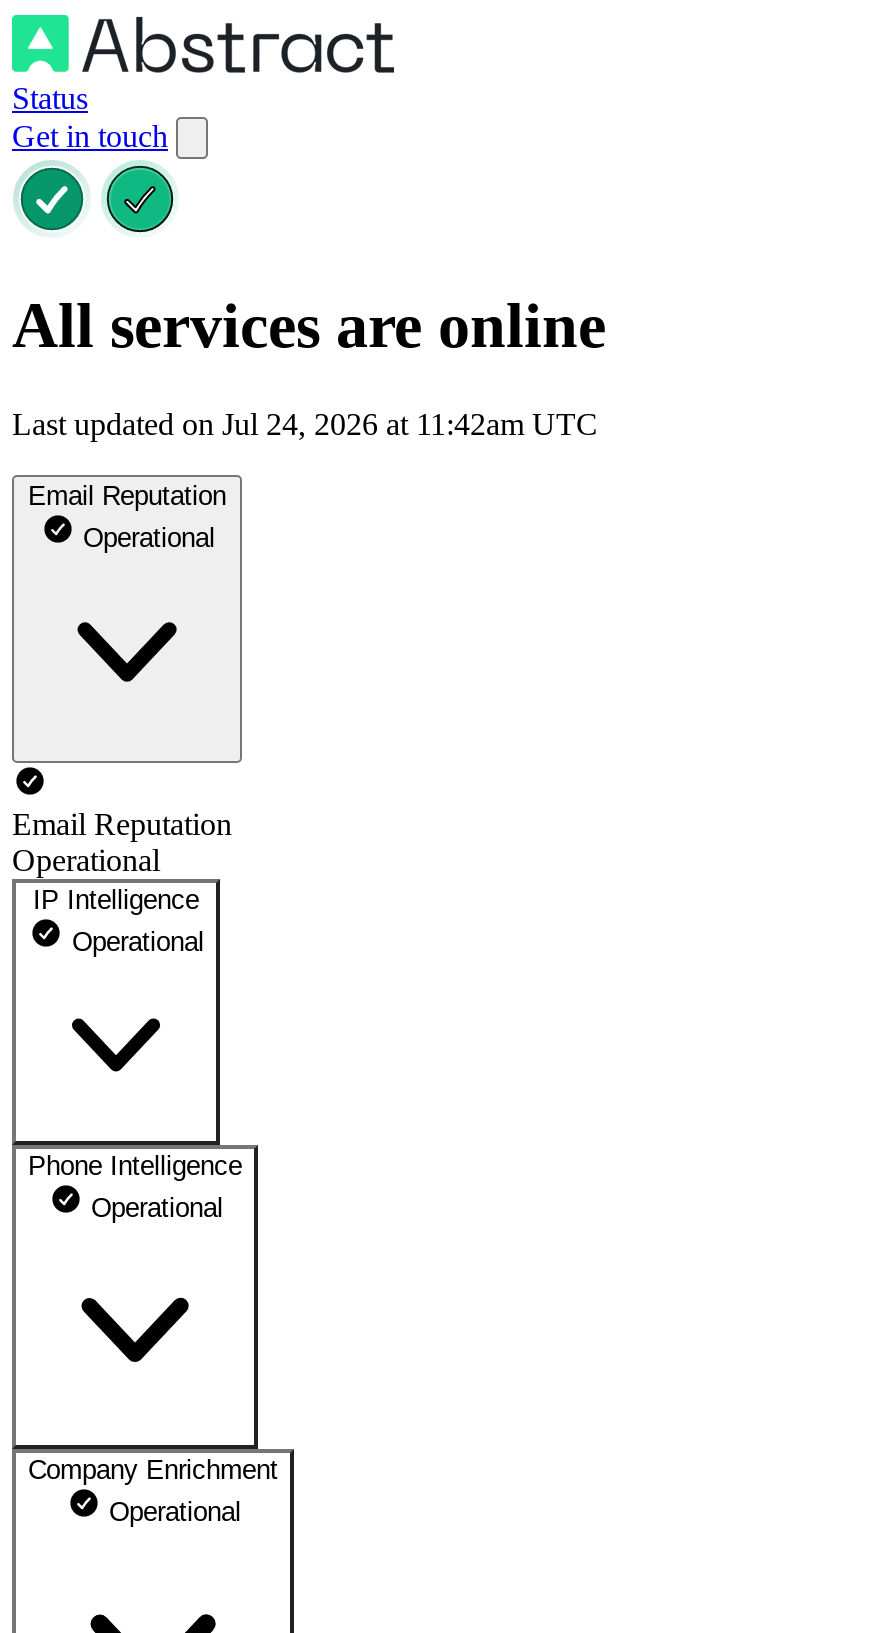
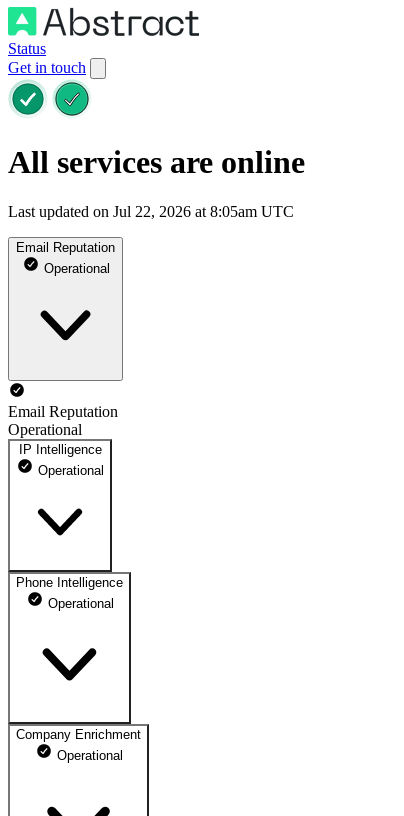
- Last updated on Jul 24, 2026 at 11:42am UTC
+ Last updated on Jul 22, 2026 at 8:05am UTC
